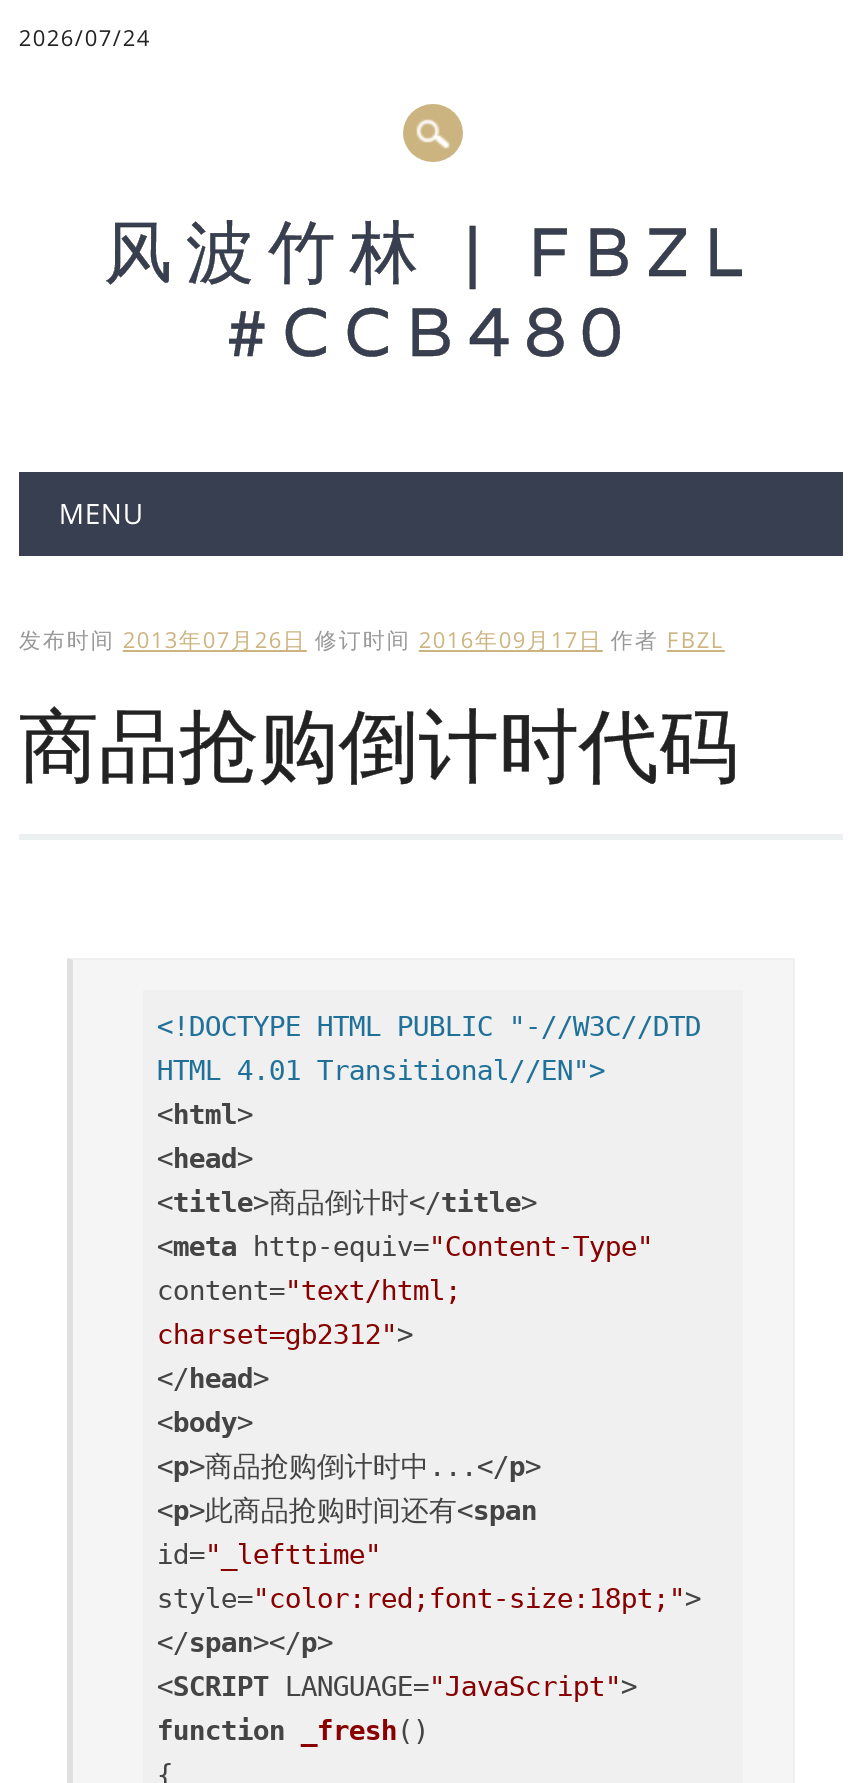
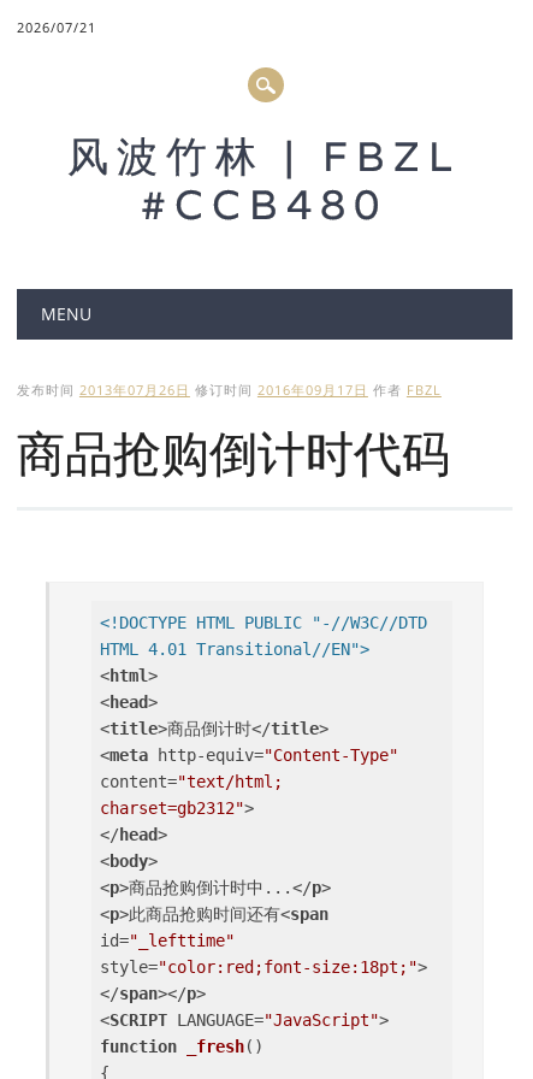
- 2026/07/24
+ 2026/07/21
